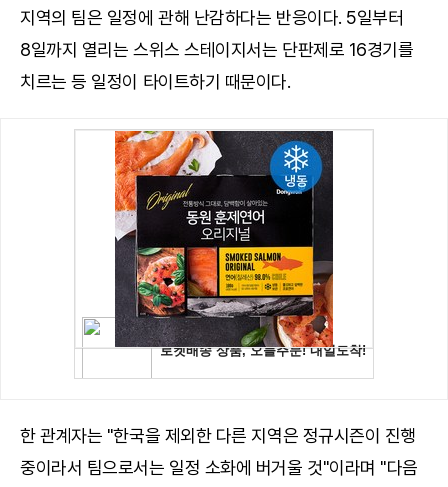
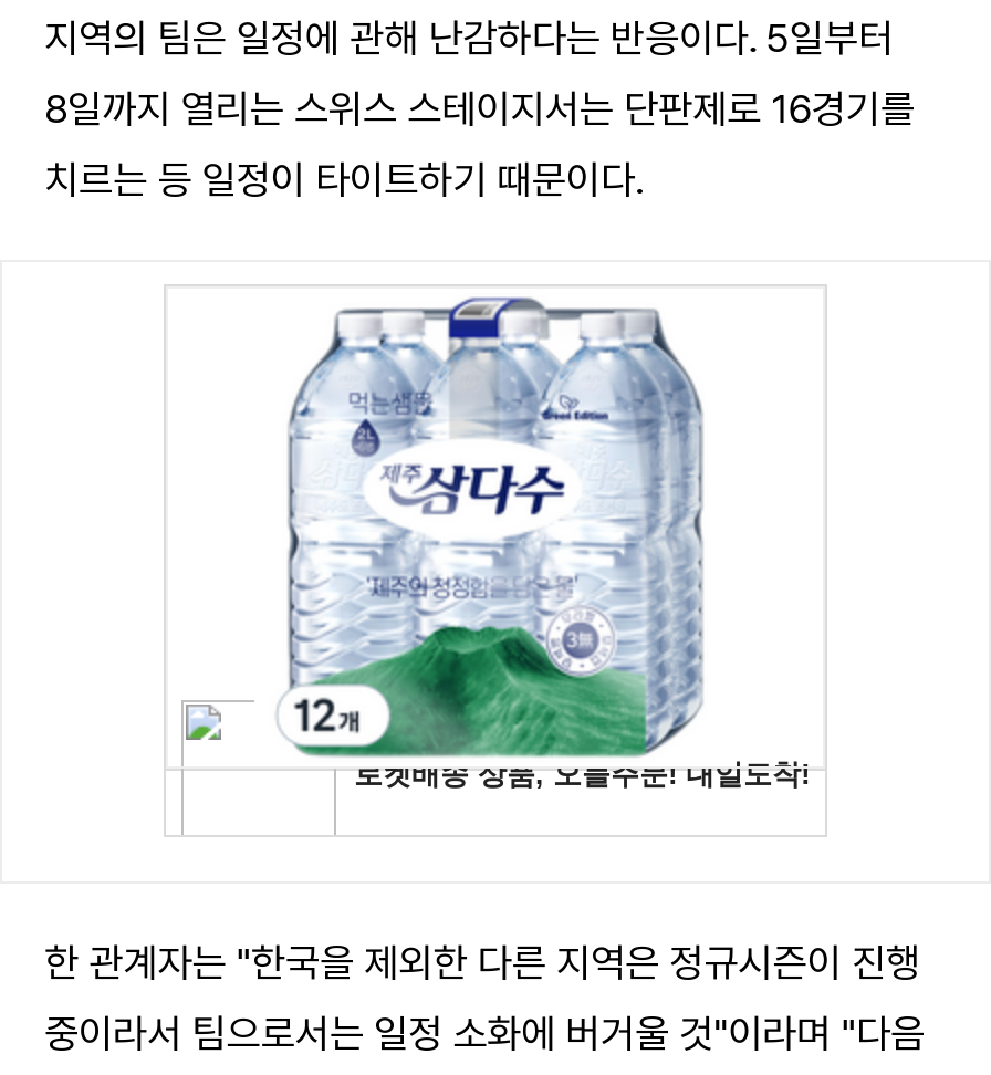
- [image]
+ [image]
